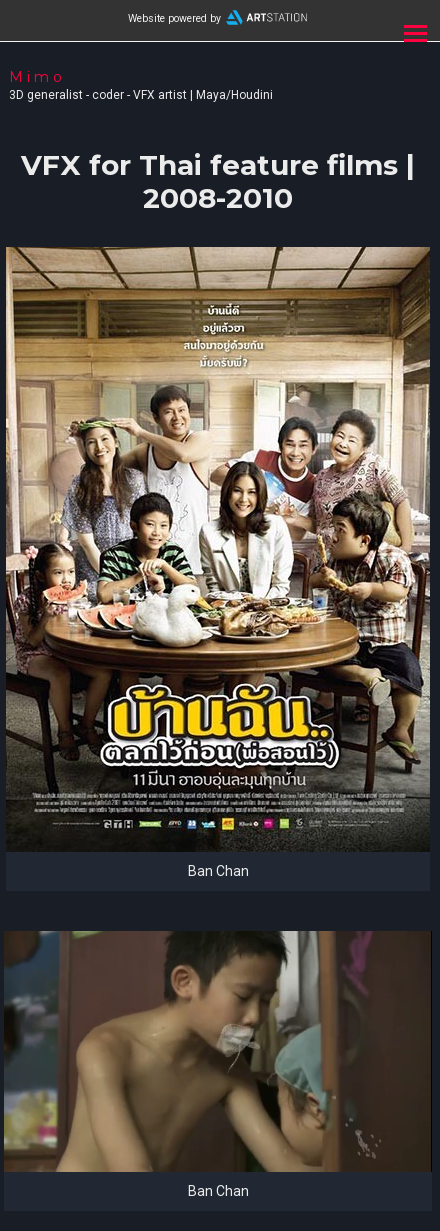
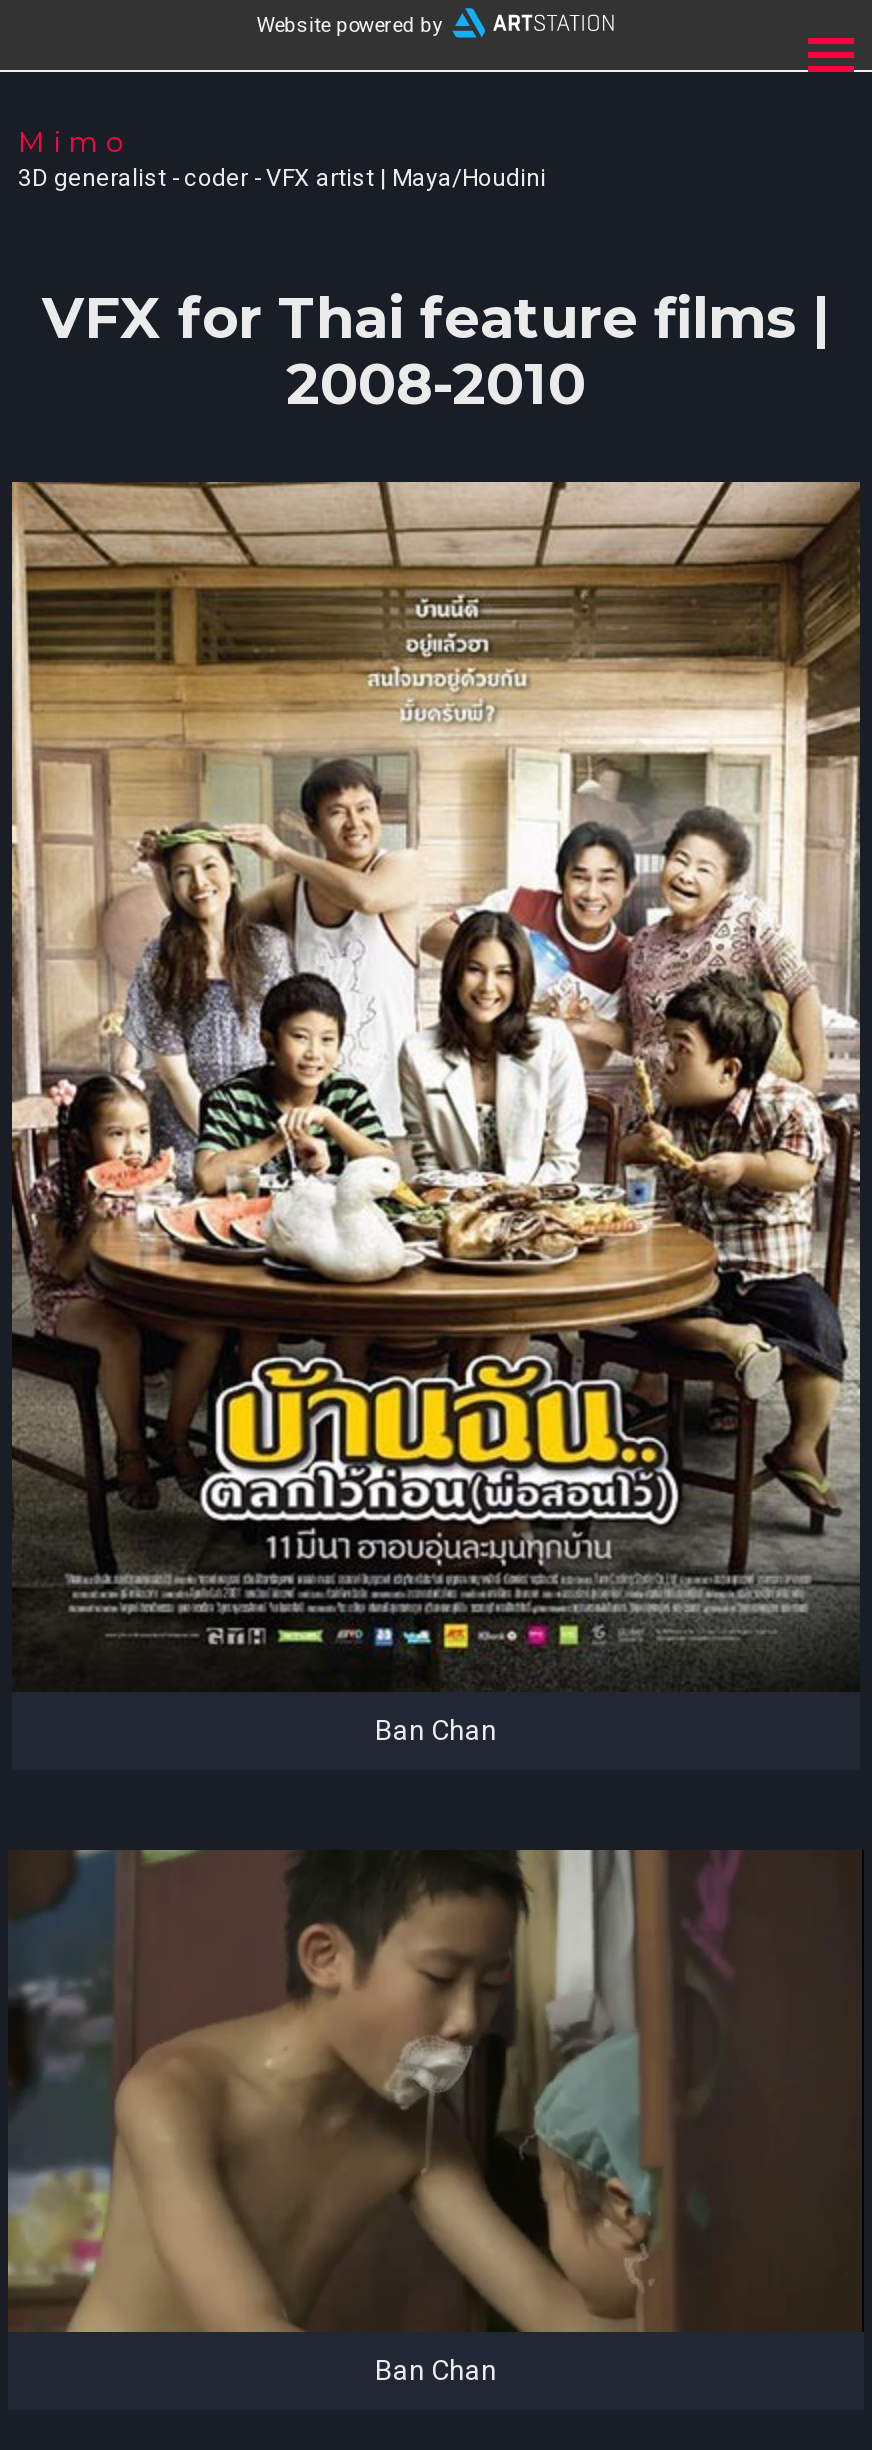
- [image]
+ [image]
